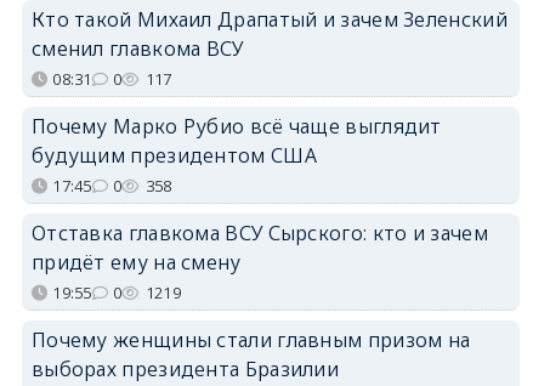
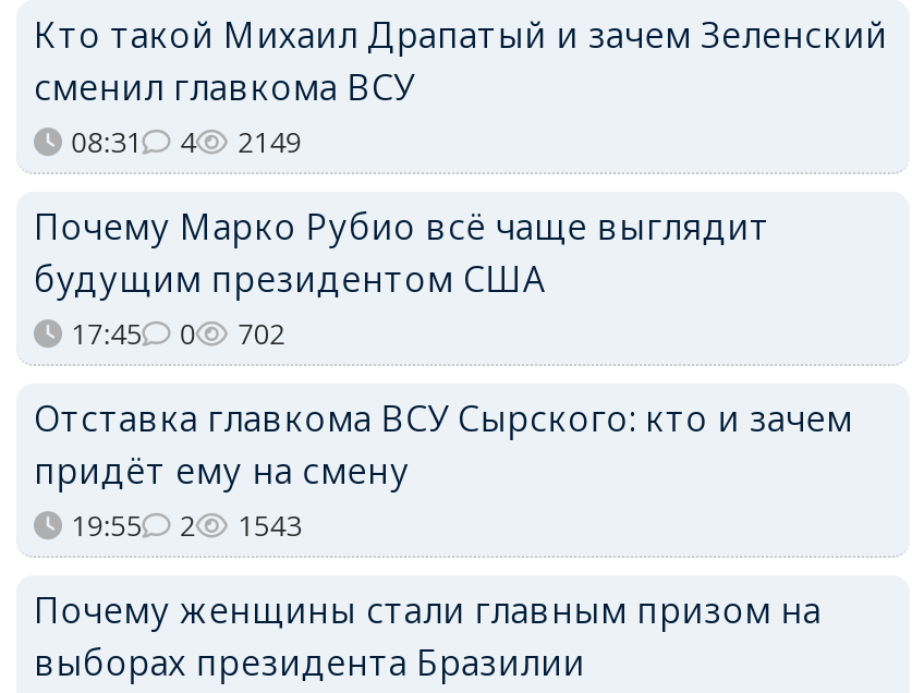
- 0
+ 4

- 117
+ 2149

- 17:45 0 358
+ 17:45 0 702

- 0
+ 2

- 1219
+ 1543
